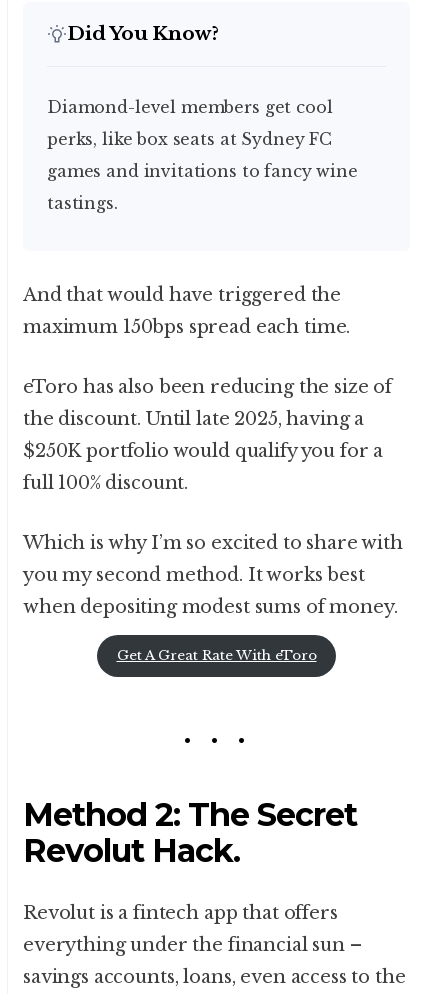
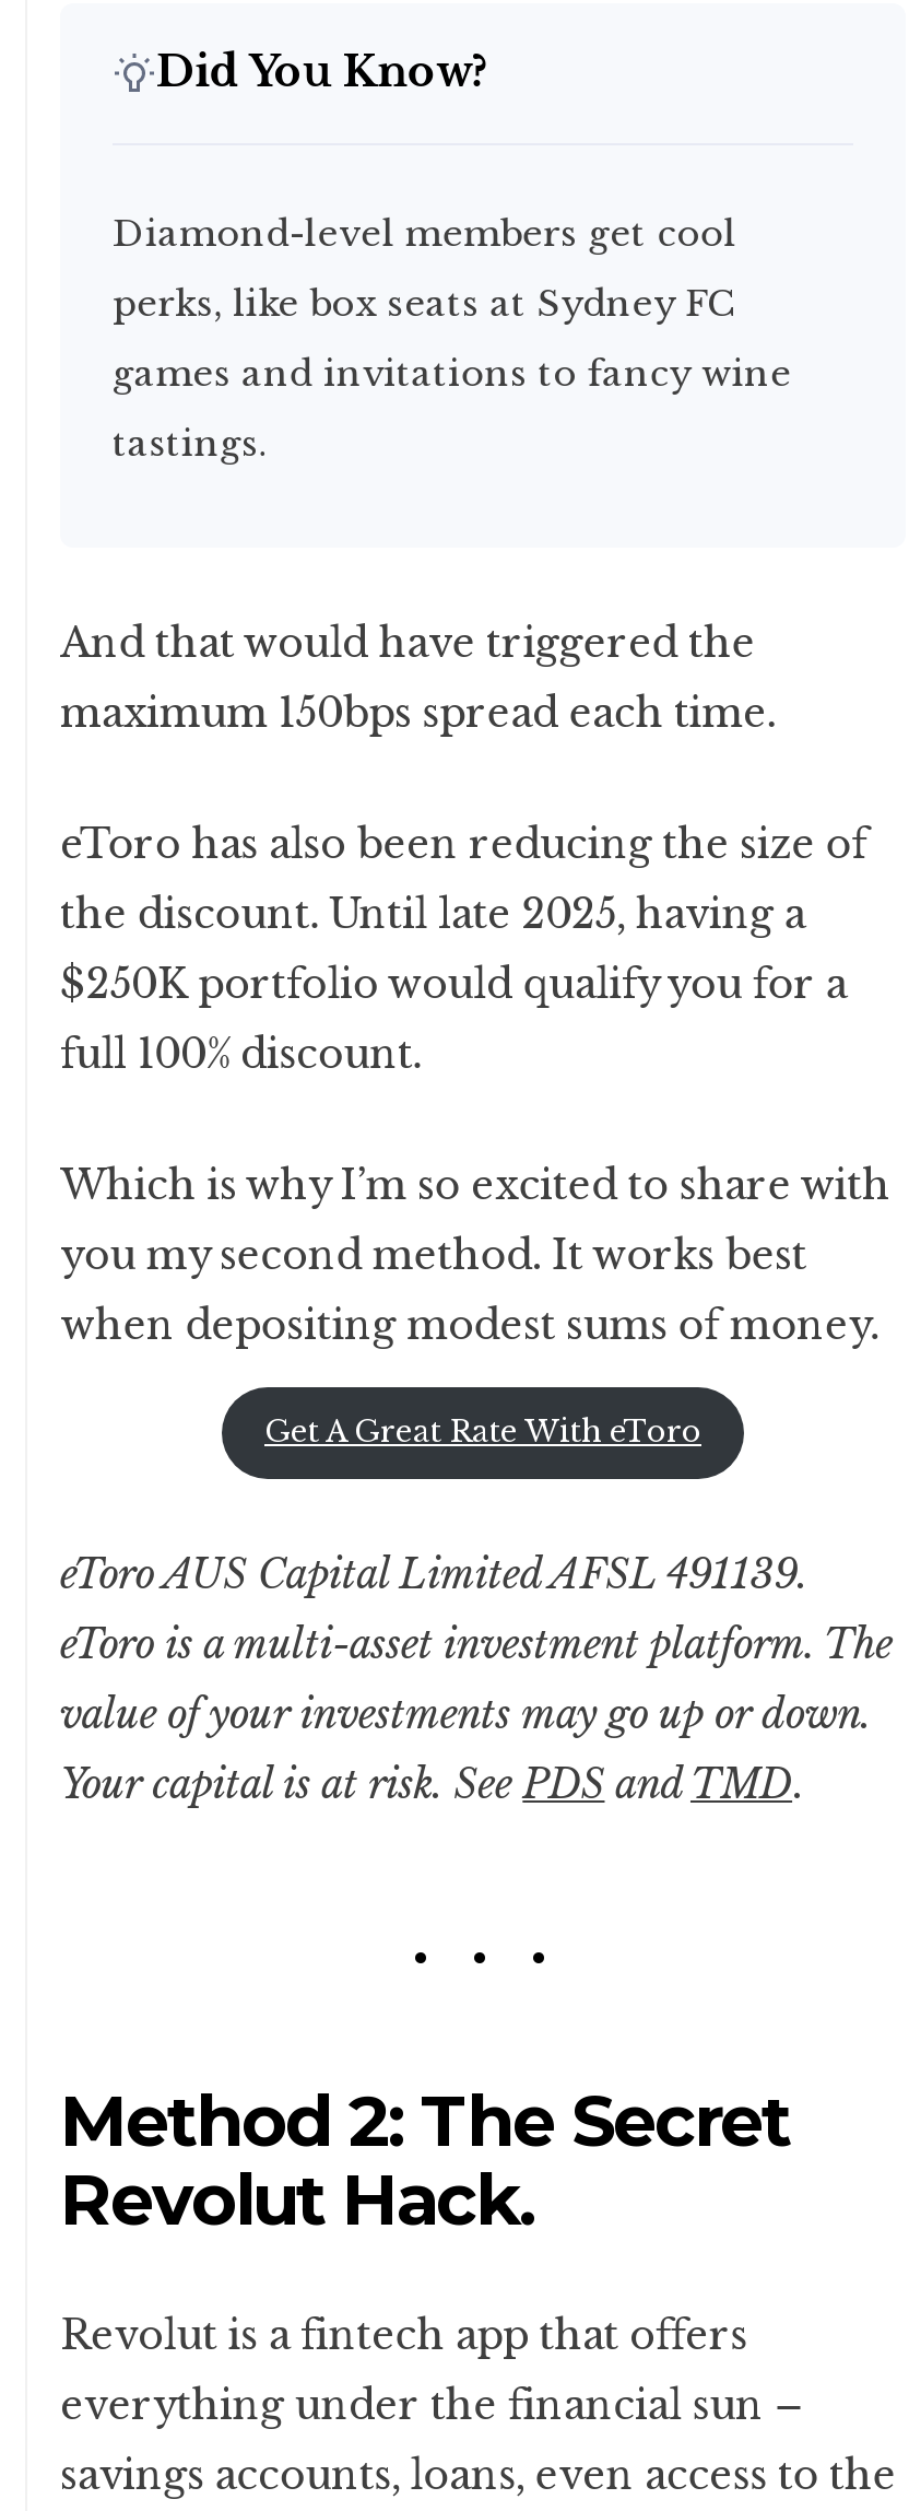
+ eToro AUS Capital Limited AFSL 491139.
+ eToro is a multi-asset investment platform. The
+ value of your investments may go up or down.
+ Your capital is at risk. See PDS and TMD.
